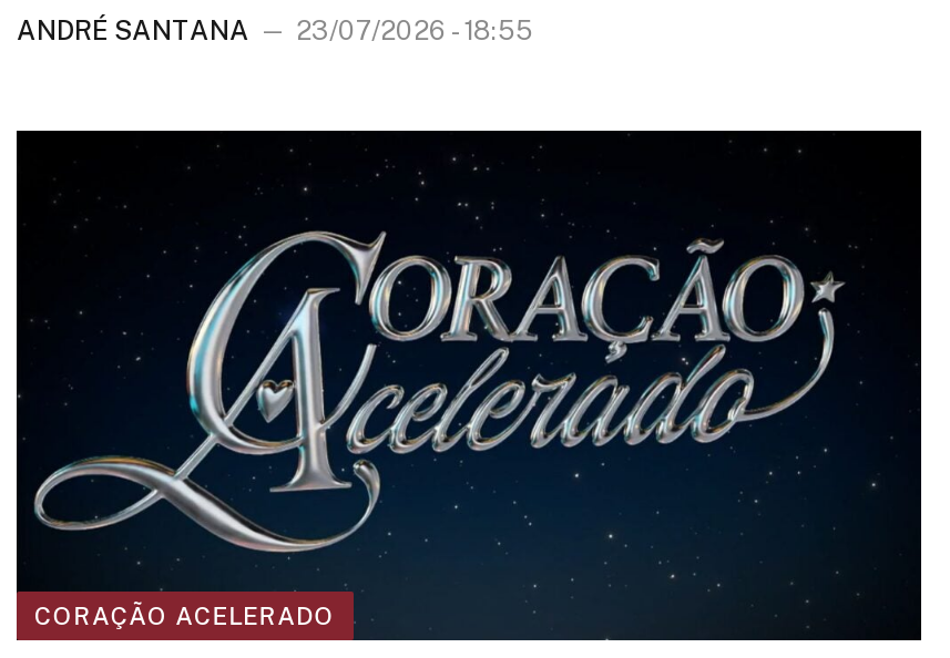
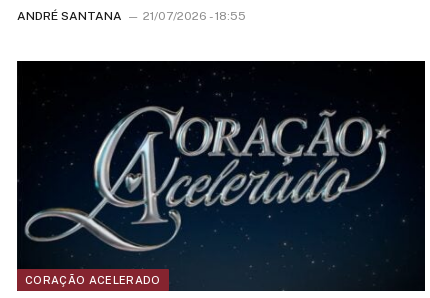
- ANDRÉ SANTANA 23/07/2026 - 18:55
+ ANDRÉ SANTANA 21/07/2026 - 18:55
